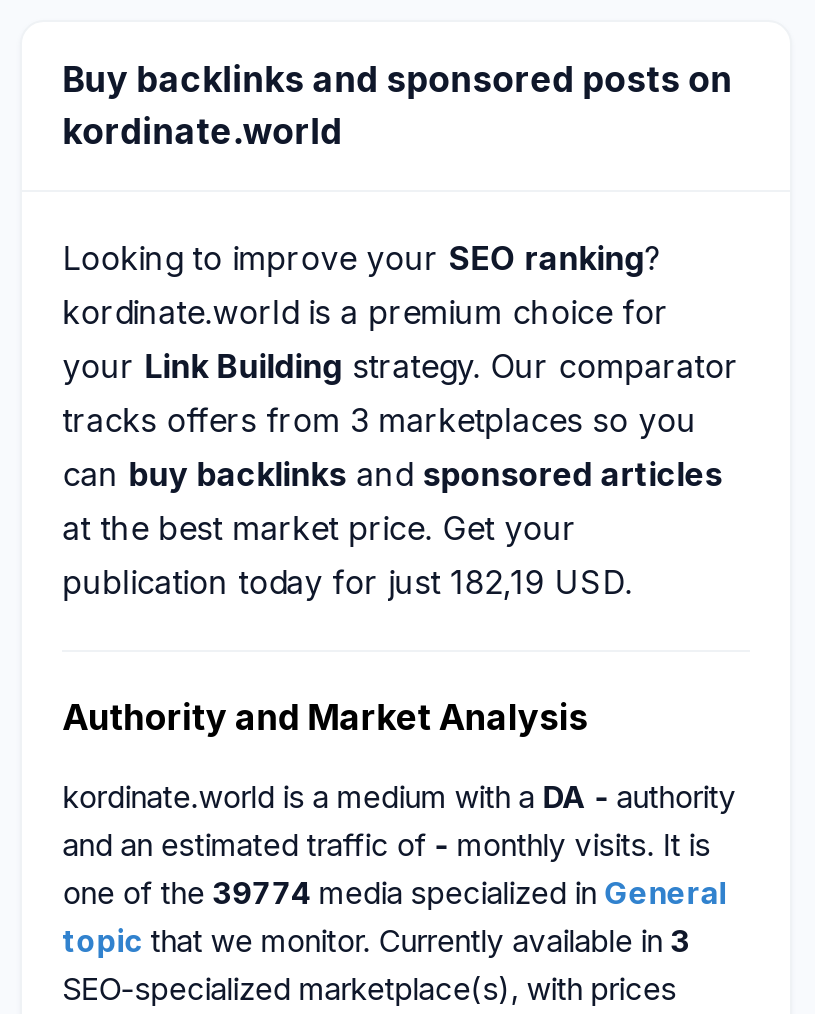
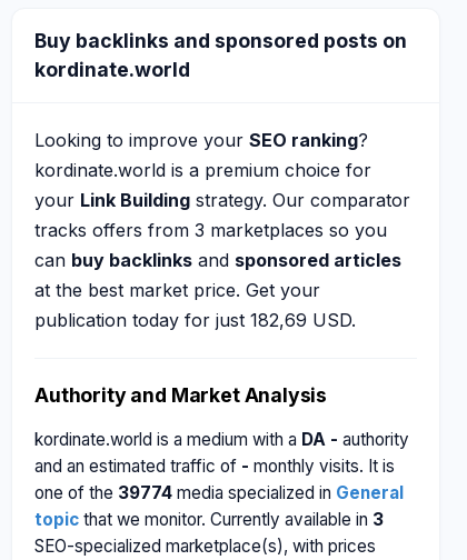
- publication today for just 182,19 USD.
+ publication today for just 182,69 USD.
